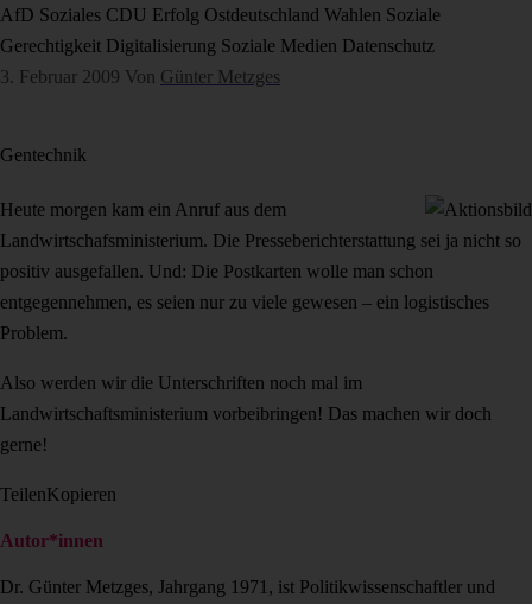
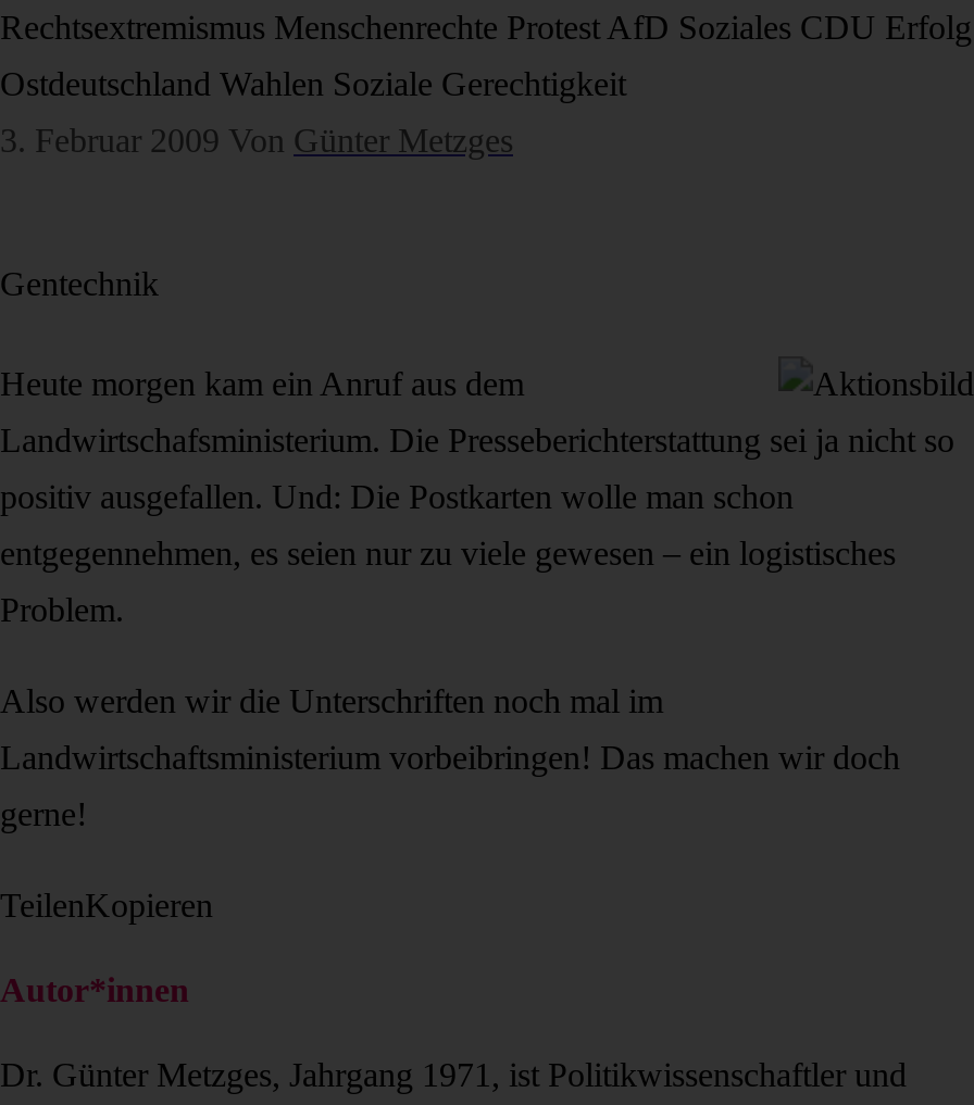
- AfD Soziales CDU Erfolg Ostdeutschland Wahlen Soziale
+ Rechtsextremismus Menschenrechte Protest AfD Soziales CDU Erfolg

- Gerechtigkeit Digitalisierung Soziale Medien Datenschutz
+ Ostdeutschland Wahlen Soziale Gerechtigkeit
